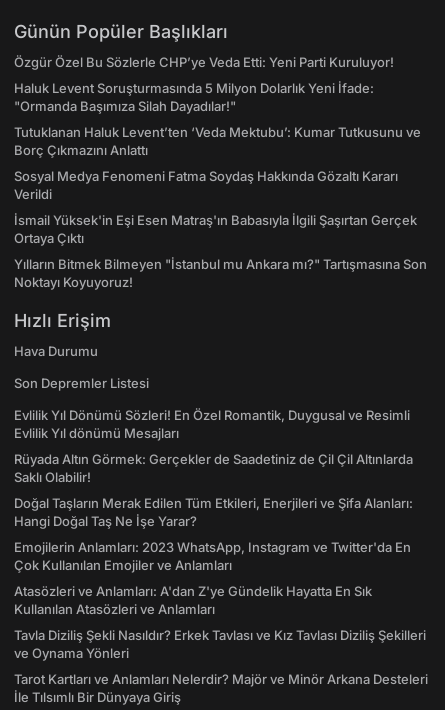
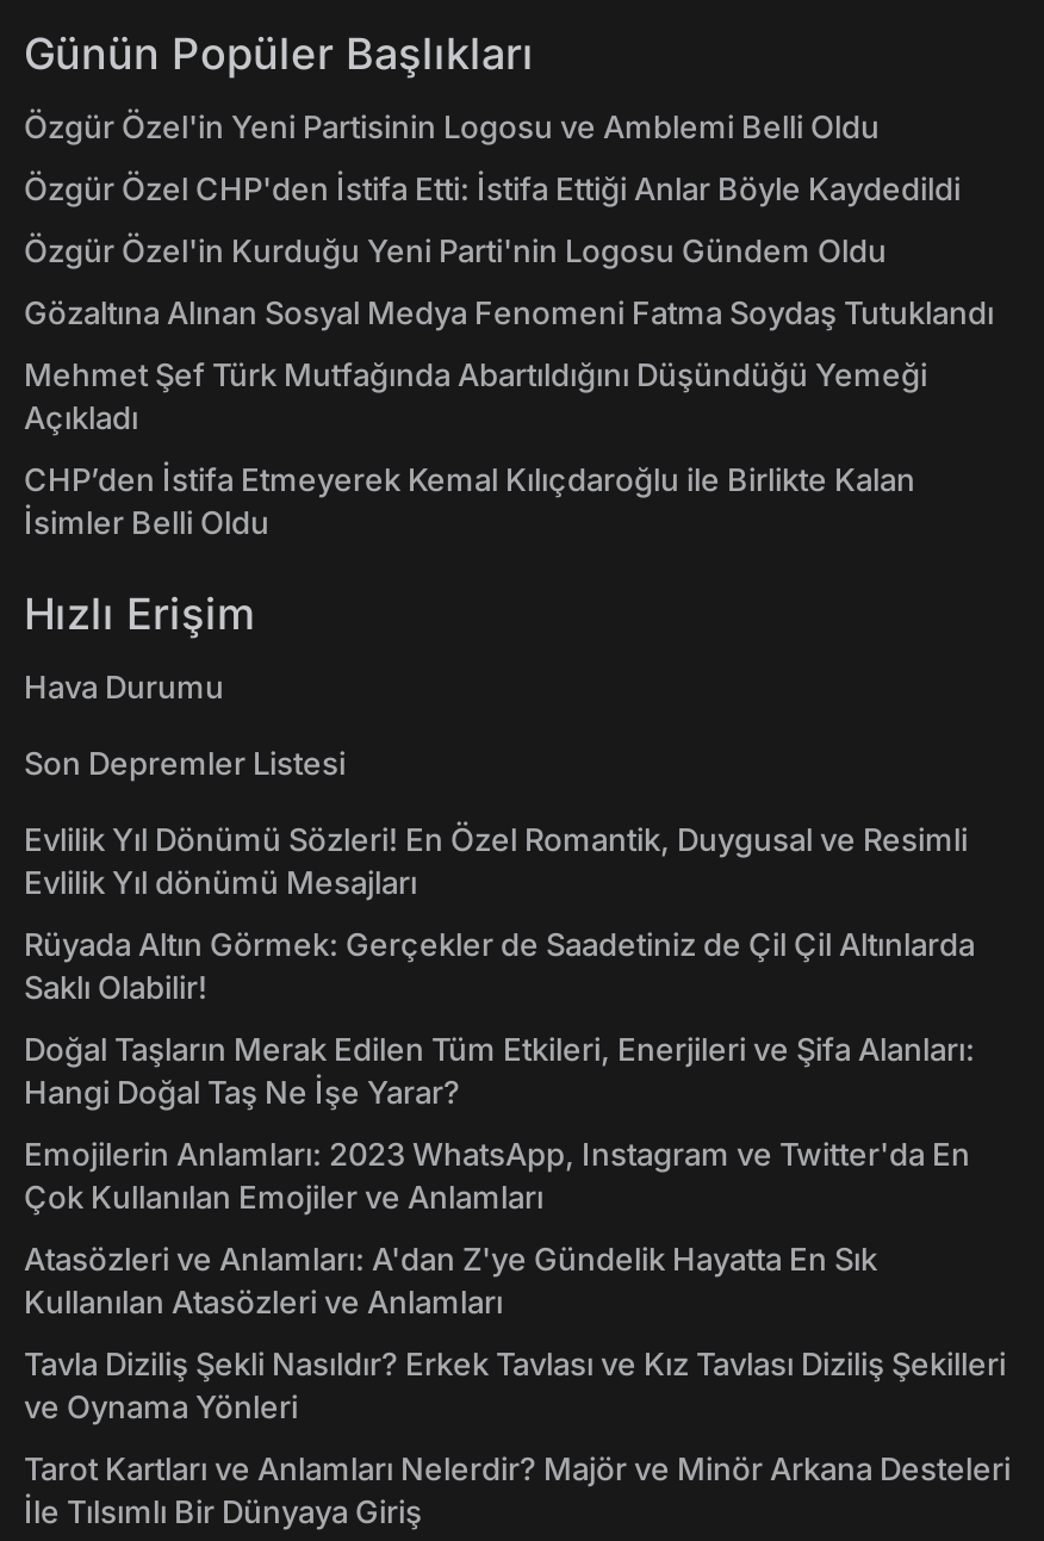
- Özgür Özel Bu Sözlerle CHP’ye Veda Etti: Yeni Parti Kuruluyor!
+ Özgür Özel'in Yeni Partisinin Logosu ve Amblemi Belli Oldu

- Haluk Levent Soruşturmasında 5 Milyon Dolarlık Yeni İfade:
- "Ormanda Başımıza Silah Dayadılar!"
+ Özgür Özel CHP'den İstifa Etti: İstifa Ettiği Anlar Böyle Kaydedildi

- Tutuklanan Haluk Levent’ten ‘Veda Mektubu’: Kumar Tutkusunu ve
- Borç Çıkmazını Anlattı
+ Özgür Özel'in Kurduğu Yeni Parti'nin Logosu Gündem Oldu

- Sosyal Medya Fenomeni Fatma Soydaş Hakkında Gözaltı Kararı
- Verildi
+ Gözaltına Alınan Sosyal Medya Fenomeni Fatma Soydaş Tutuklandı

- İsmail Yüksek'in Eşi Esen Matraş'ın Babasıyla İlgili Şaşırtan Gerçek
- Ortaya Çıktı
+ Mehmet Şef Türk Mutfağında Abartıldığını Düşündüğü Yemeği
+ Açıkladı

- Yılların Bitmek Bilmeyen "İstanbul mu Ankara mı?" Tartışmasına Son
- Noktayı Koyuyoruz!
+ CHP’den İstifa Etmeyerek Kemal Kılıçdaroğlu ile Birlikte Kalan
+ İsimler Belli Oldu
